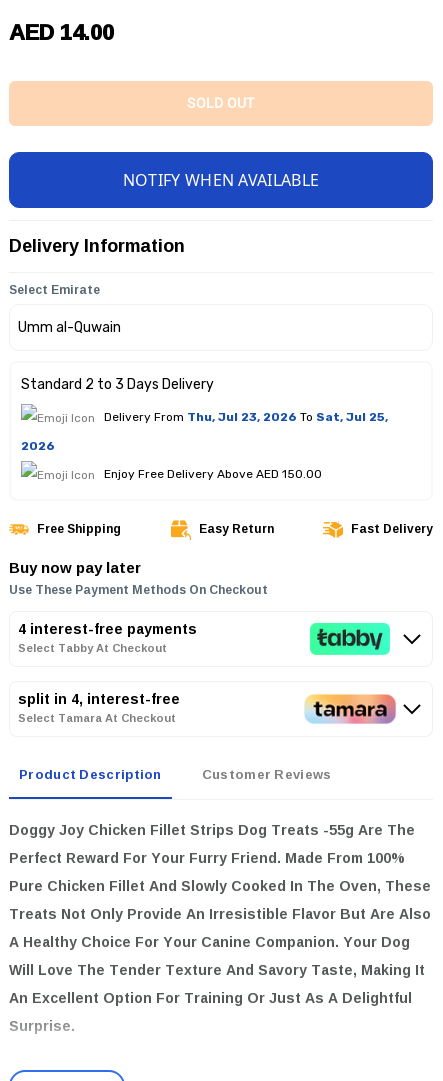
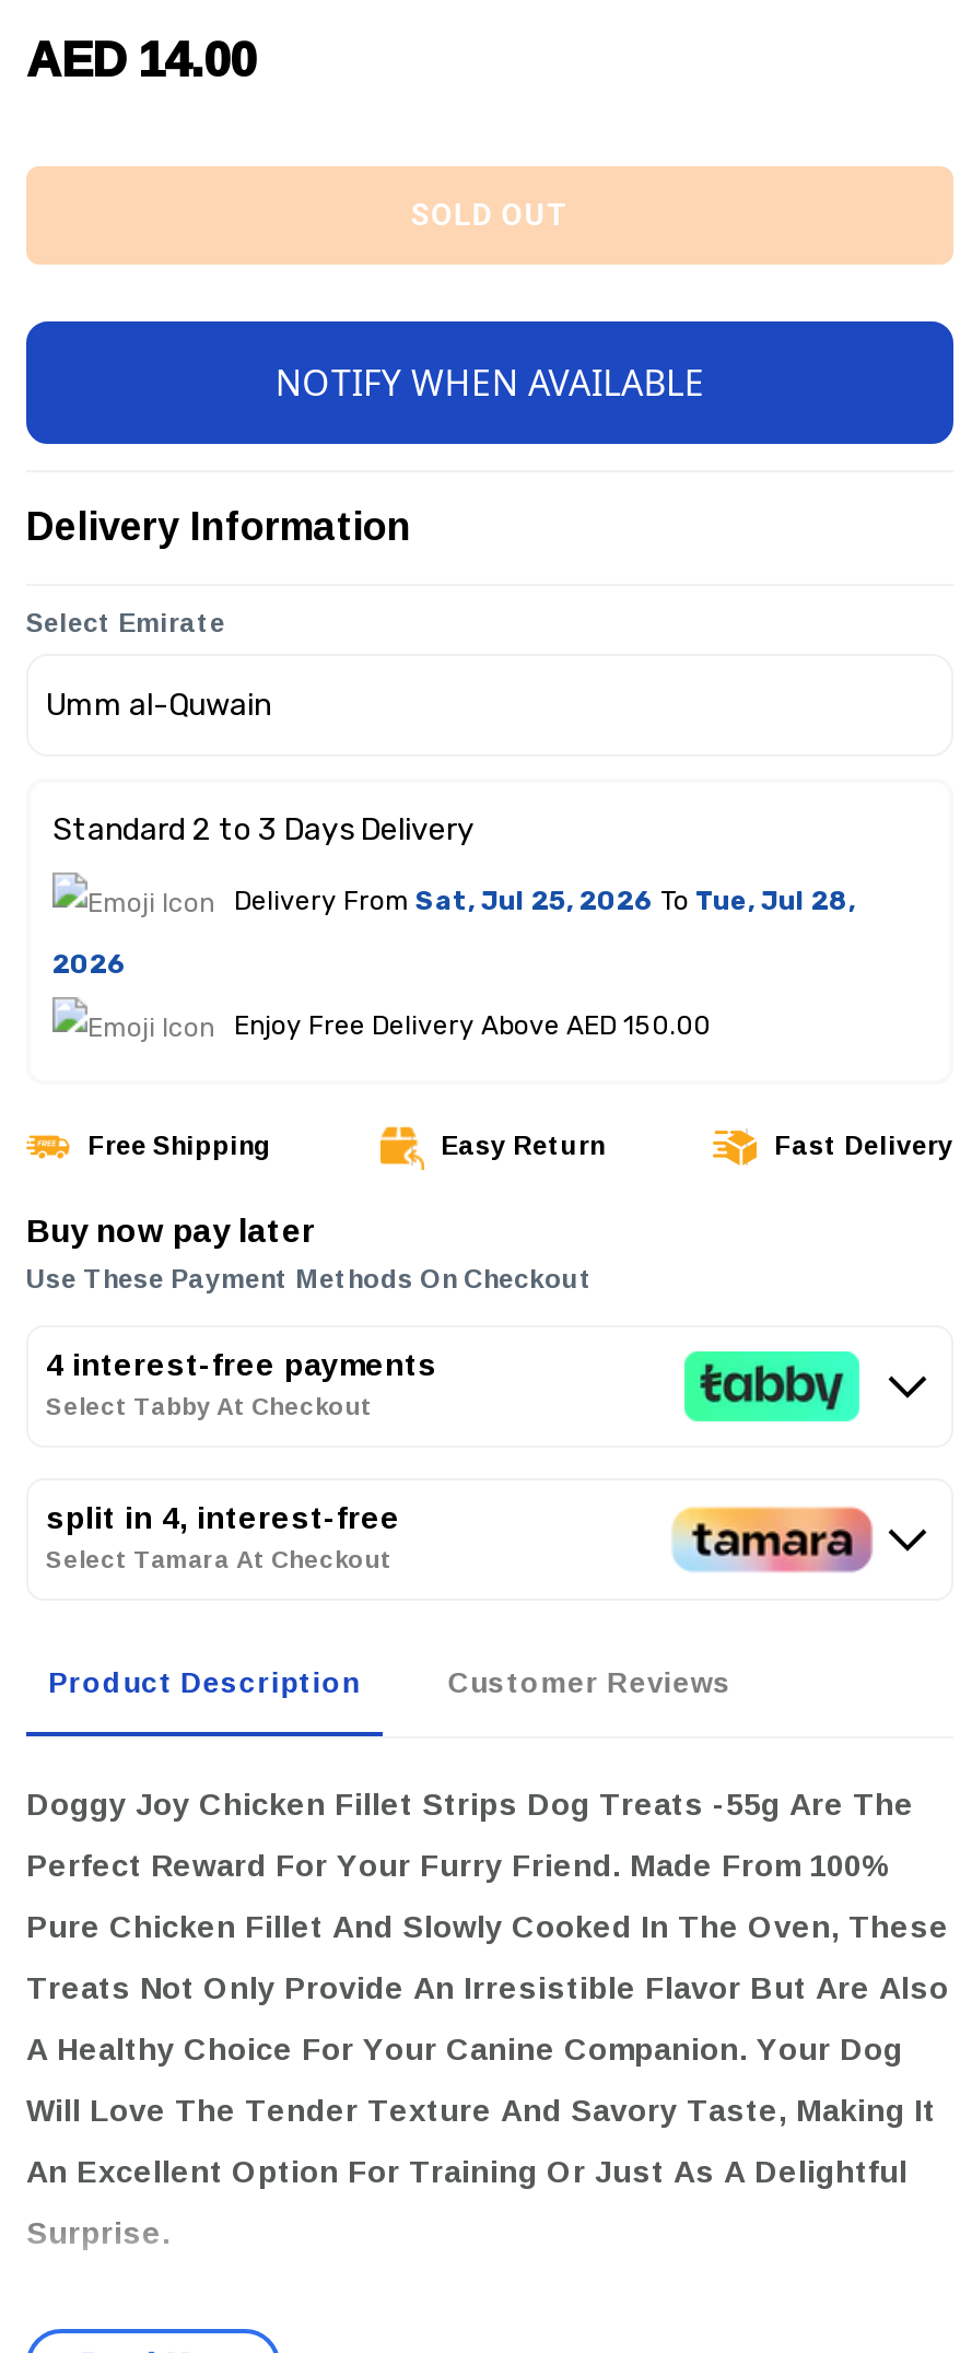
- Delivery From Thu, Jul 23, 2026 To Sat, Jul 25,
+ Delivery From Sat, Jul 25, 2026 To Tue, Jul 28,
